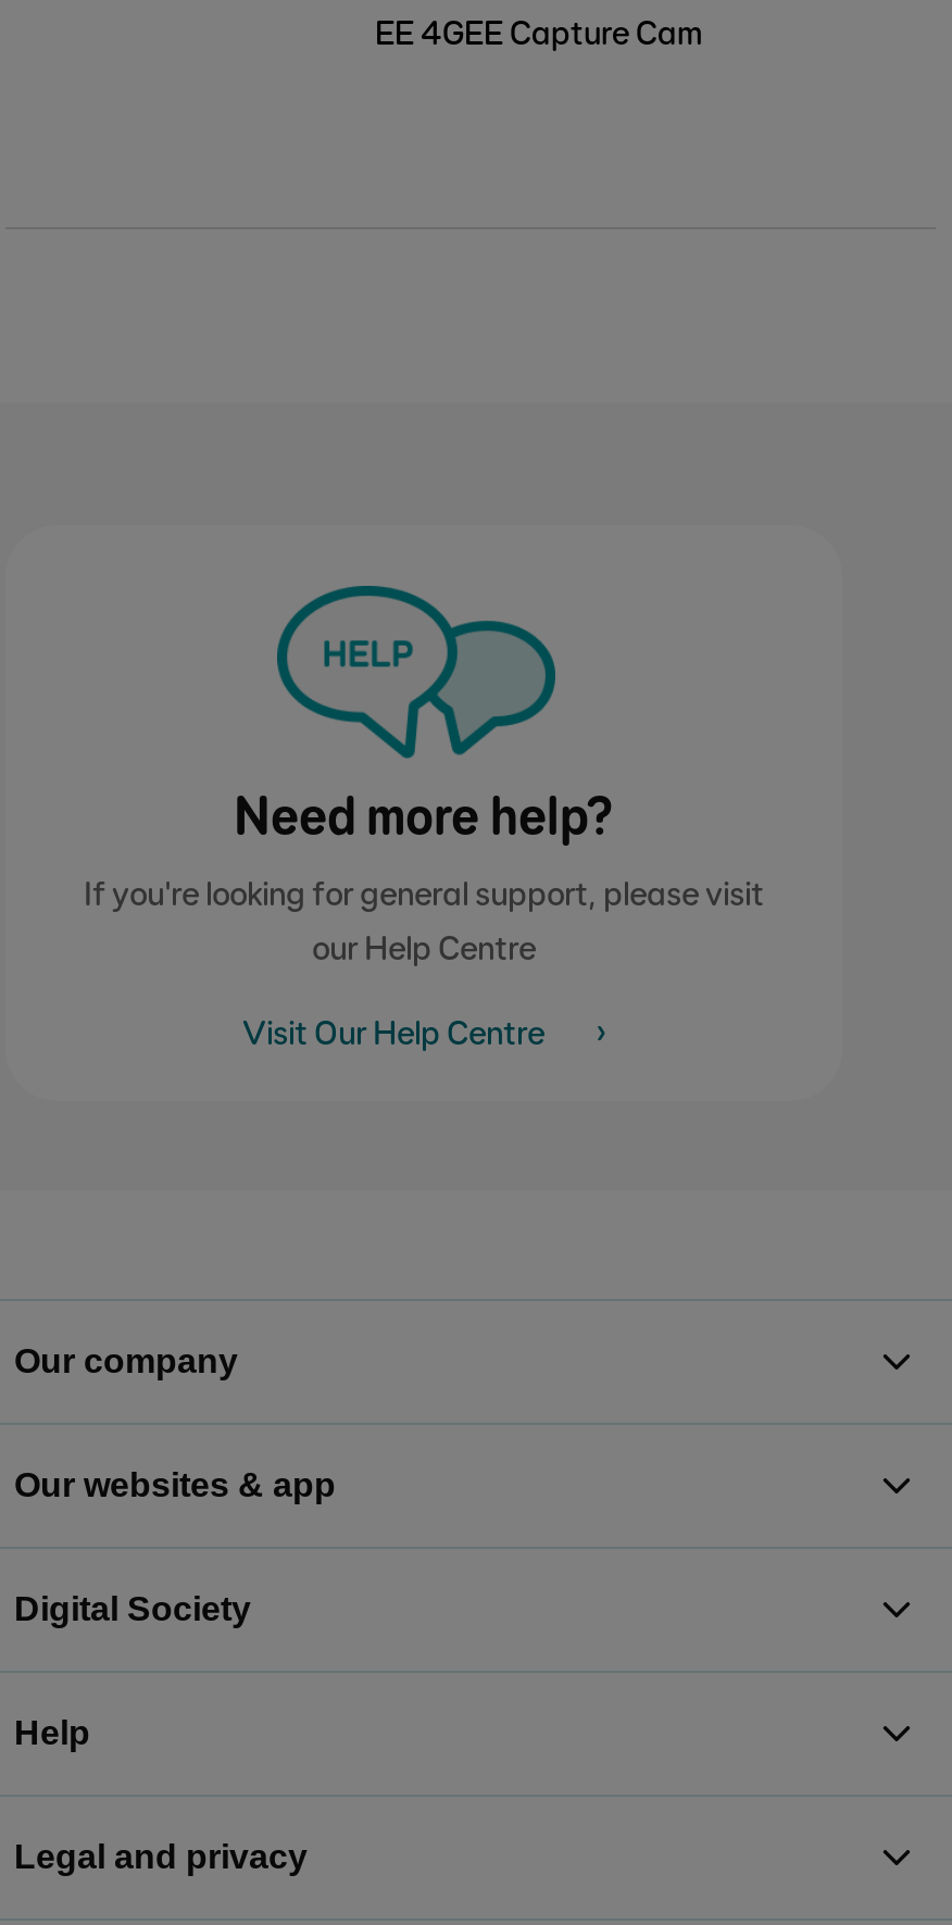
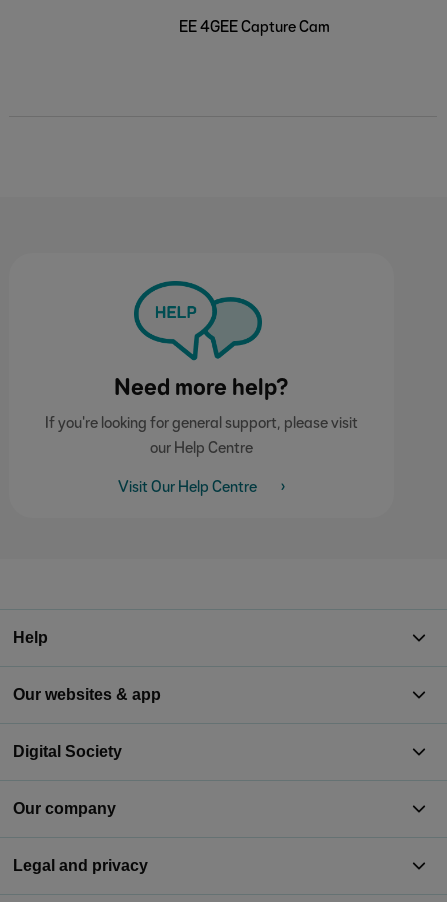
moved down: Our company

moved up: Help
